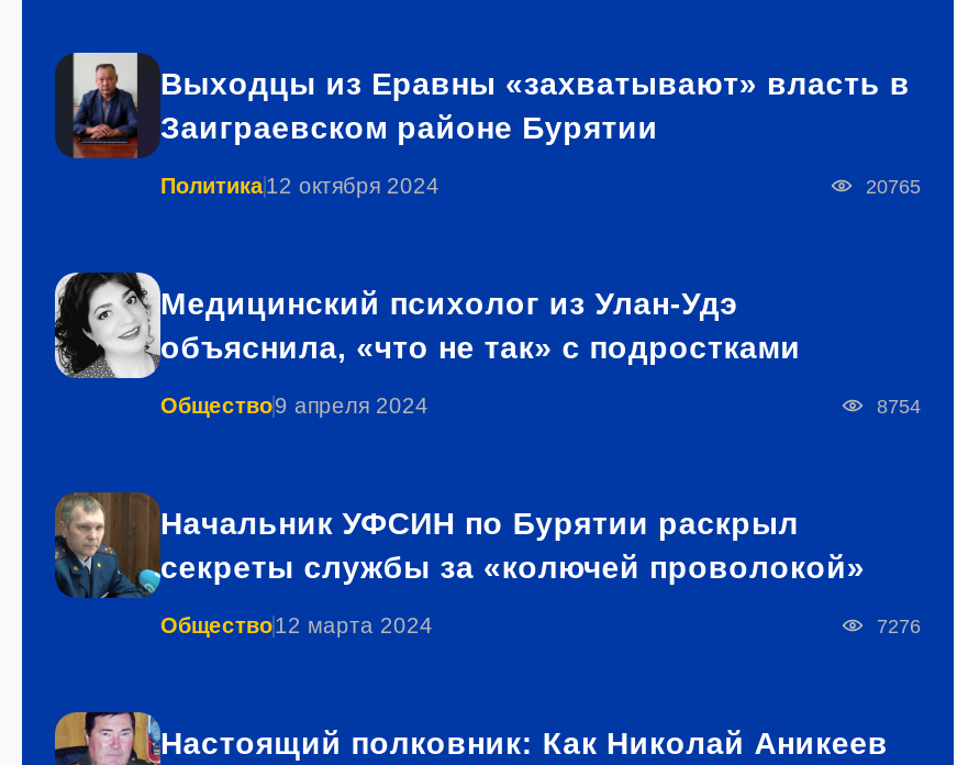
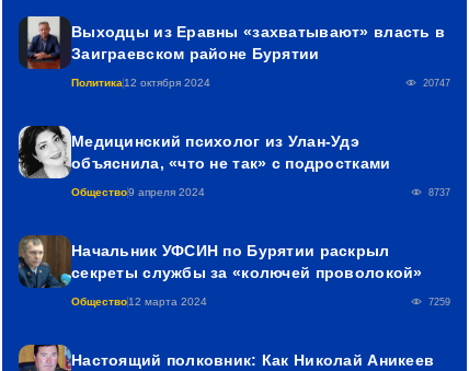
- 20765
+ 20747

- 8754
+ 8737

- 7276
+ 7259
